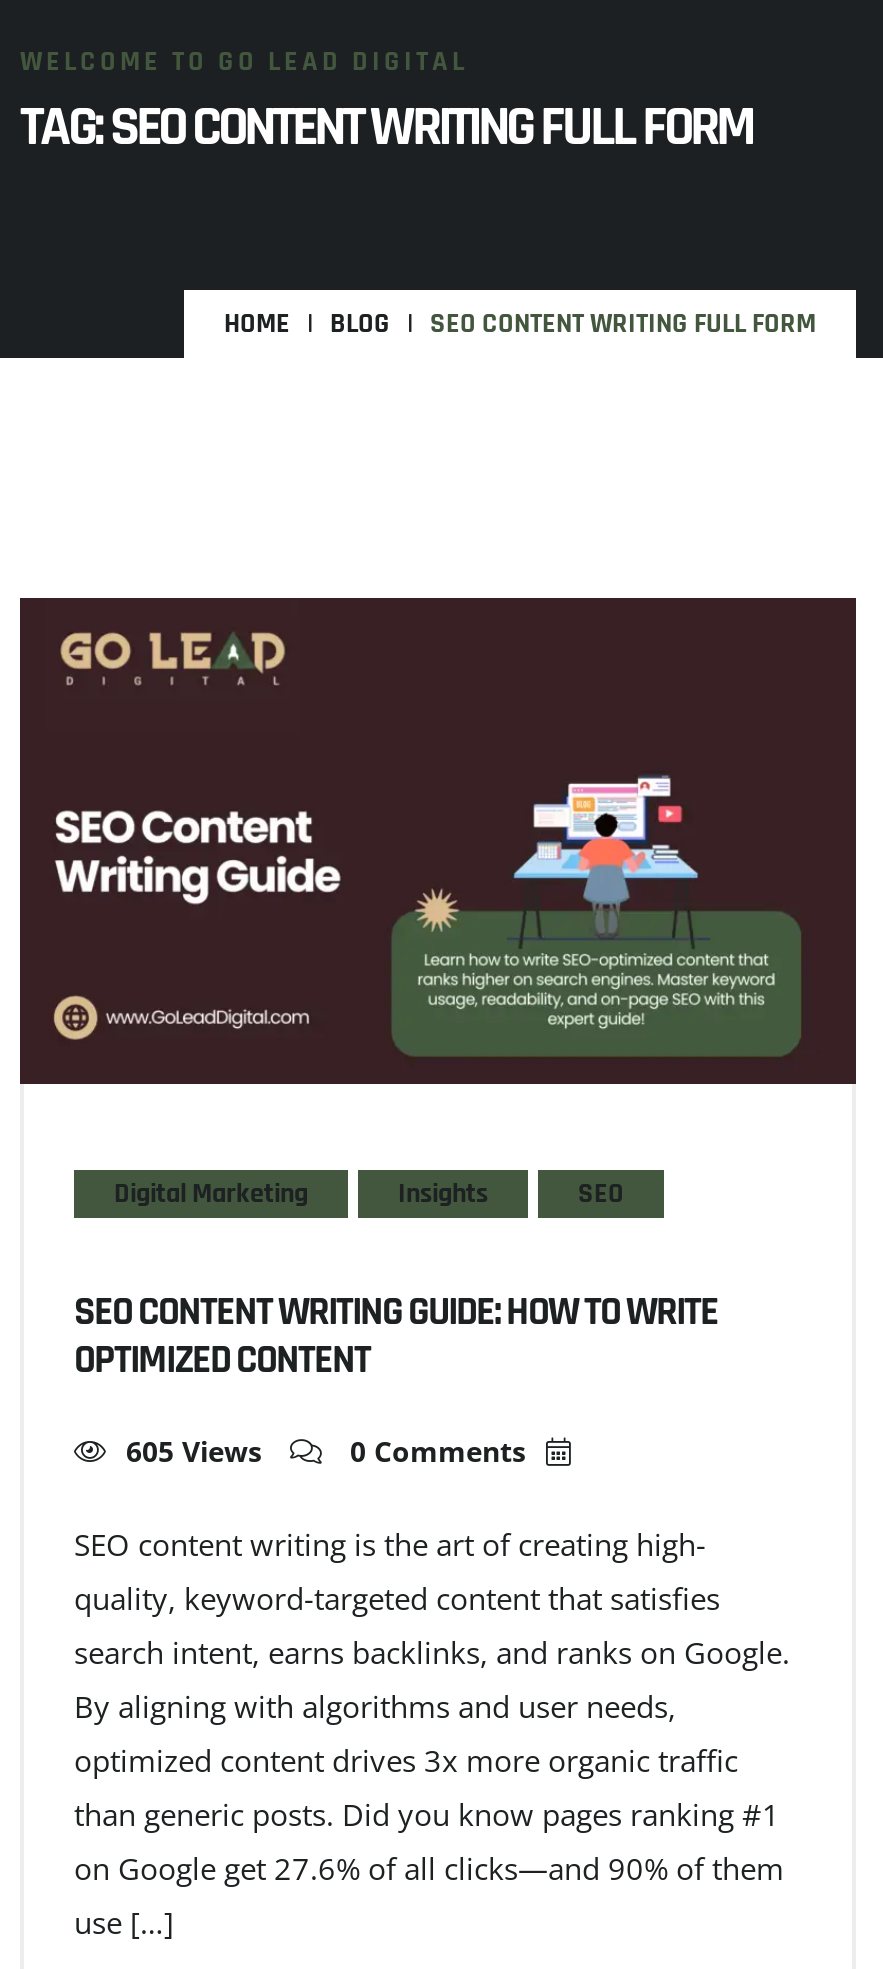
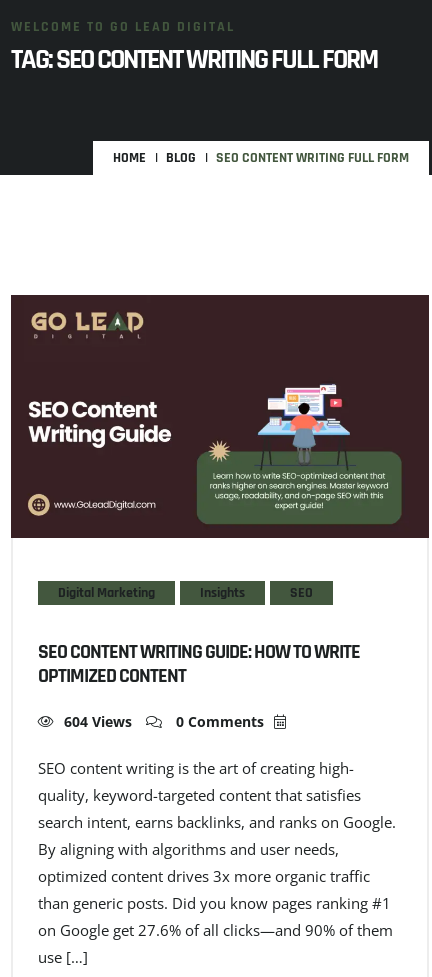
- 605 Views
+ 604 Views
